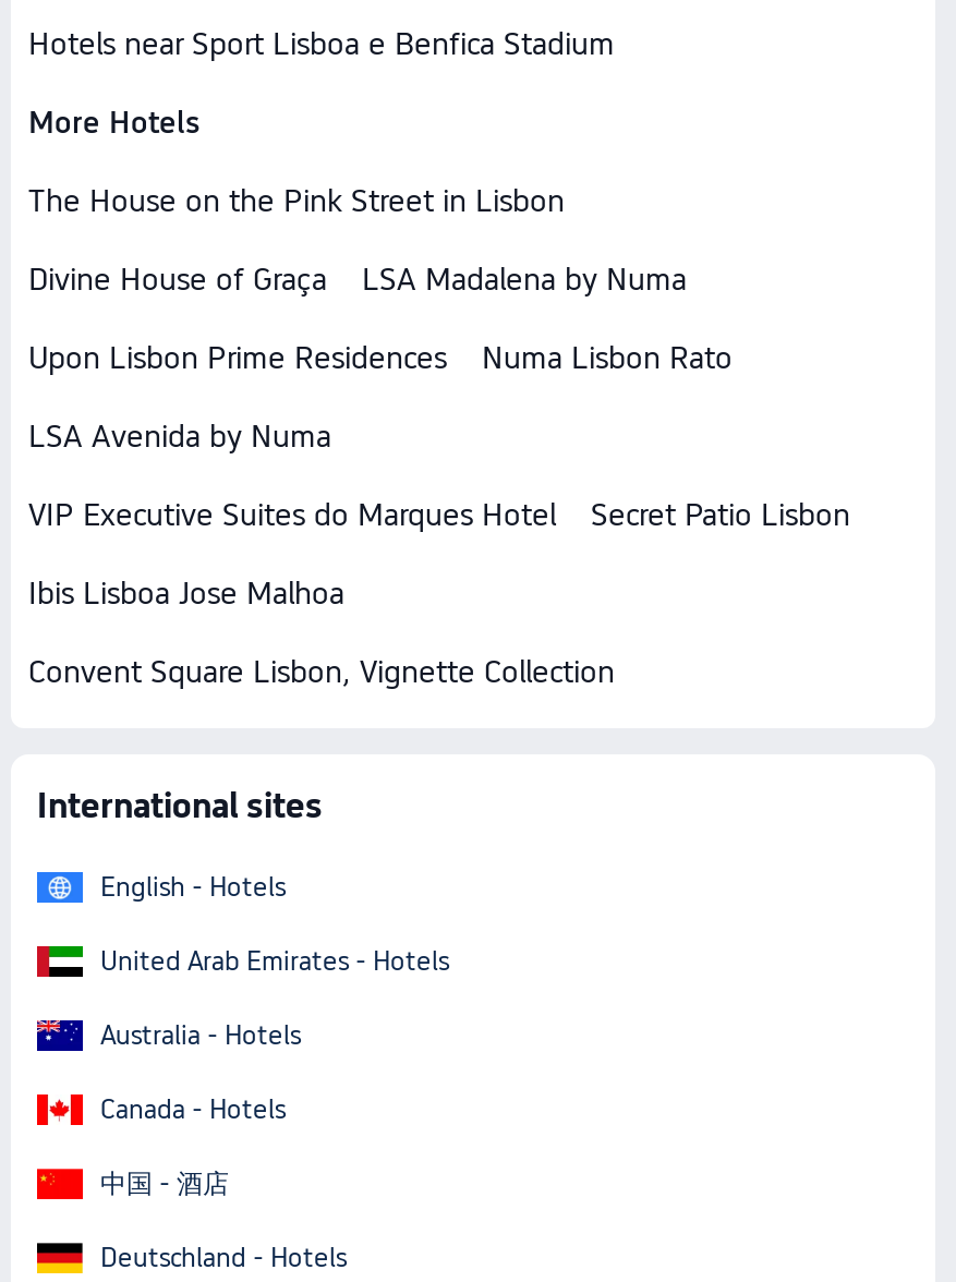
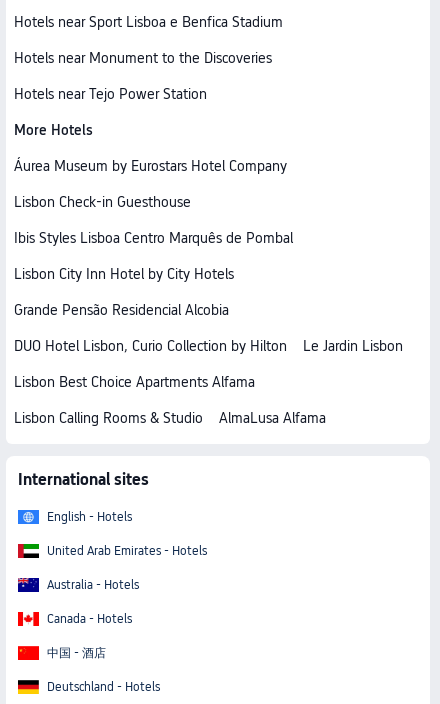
+ Hotels near Monument to the Discoveries
+ Hotels near Tejo Power Station

- The House on the Pink Street in Lisbon
- Divine House of Graça
- LSA Madalena by Numa
- Upon Lisbon Prime Residences
- Numa Lisbon Rato
- LSA Avenida by Numa
- VIP Executive Suites do Marques Hotel
- Secret Patio Lisbon
- Ibis Lisboa Jose Malhoa
- Convent Square Lisbon, Vignette Collection
+ Áurea Museum by Eurostars Hotel Company
+ Lisbon Check-in Guesthouse
+ Ibis Styles Lisboa Centro Marquês de Pombal
+ Lisbon City Inn Hotel by City Hotels
+ Grande Pensão Residencial Alcobia
+ DUO Hotel Lisbon, Curio Collection by Hilton
+ Le Jardin Lisbon
+ Lisbon Best Choice Apartments Alfama
+ Lisbon Calling Rooms & Studio
+ AlmaLusa Alfama
